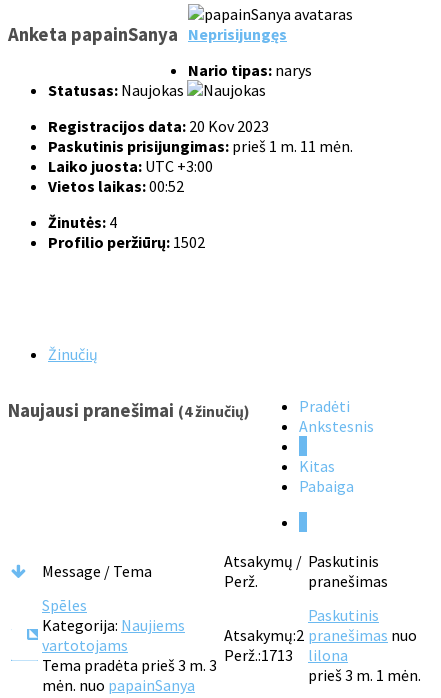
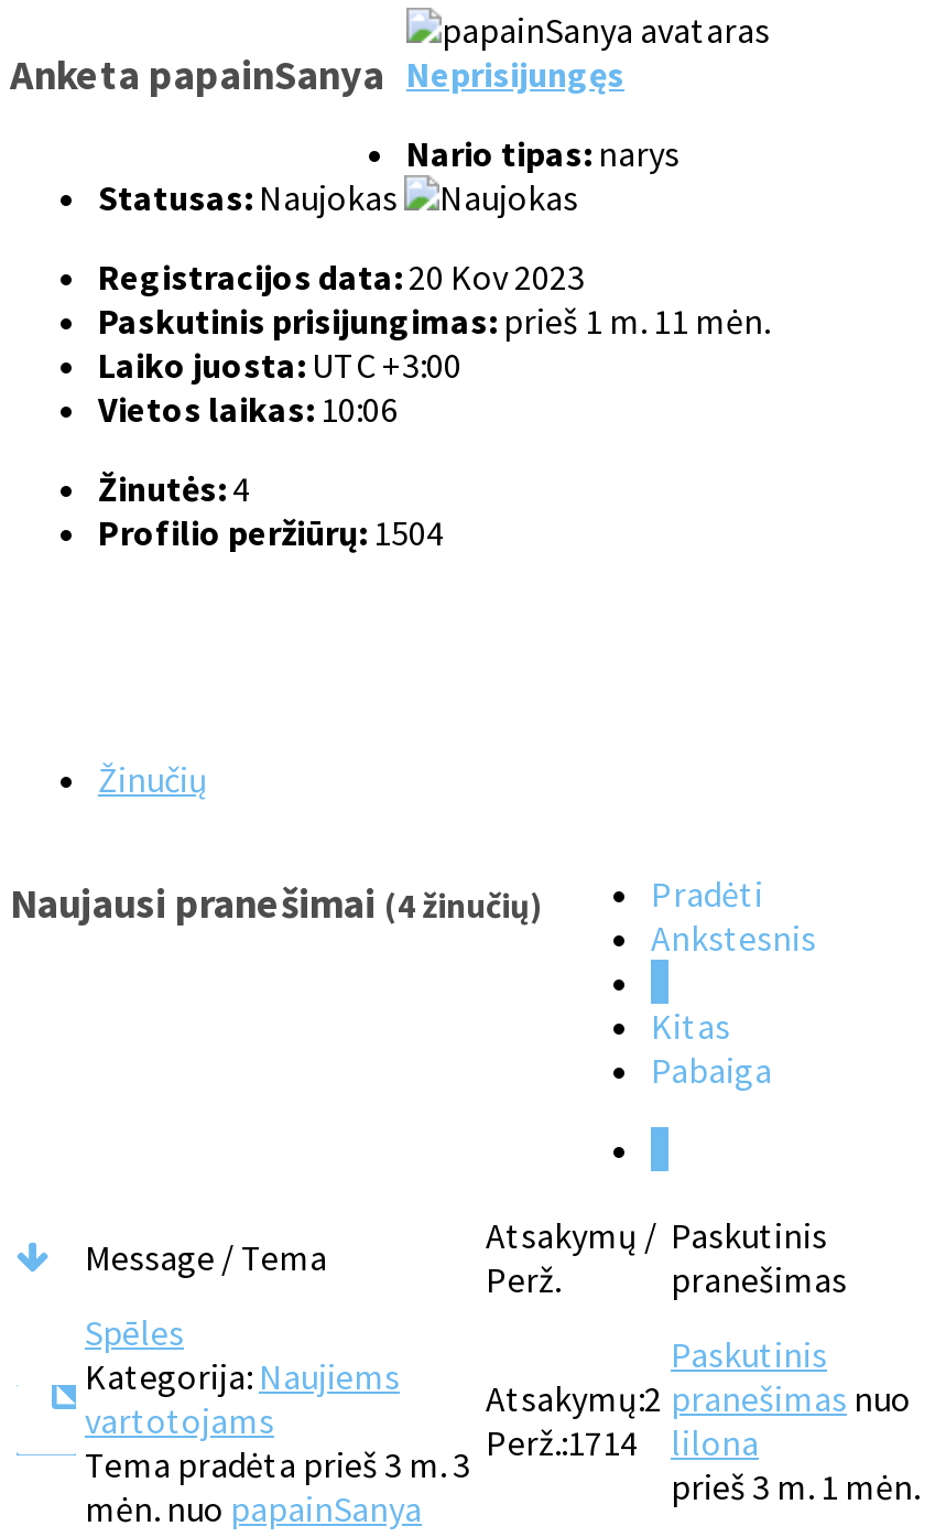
- Vietos laikas: 00:52
+ Vietos laikas: 10:06

- Profilio peržiūrų: 1502
+ Profilio peržiūrų: 1504

- Tema pradėta prieš 3 m. 3 Perž.:1713 lilona
+ Tema pradėta prieš 3 m. 3 Perž.:1714 lilona
